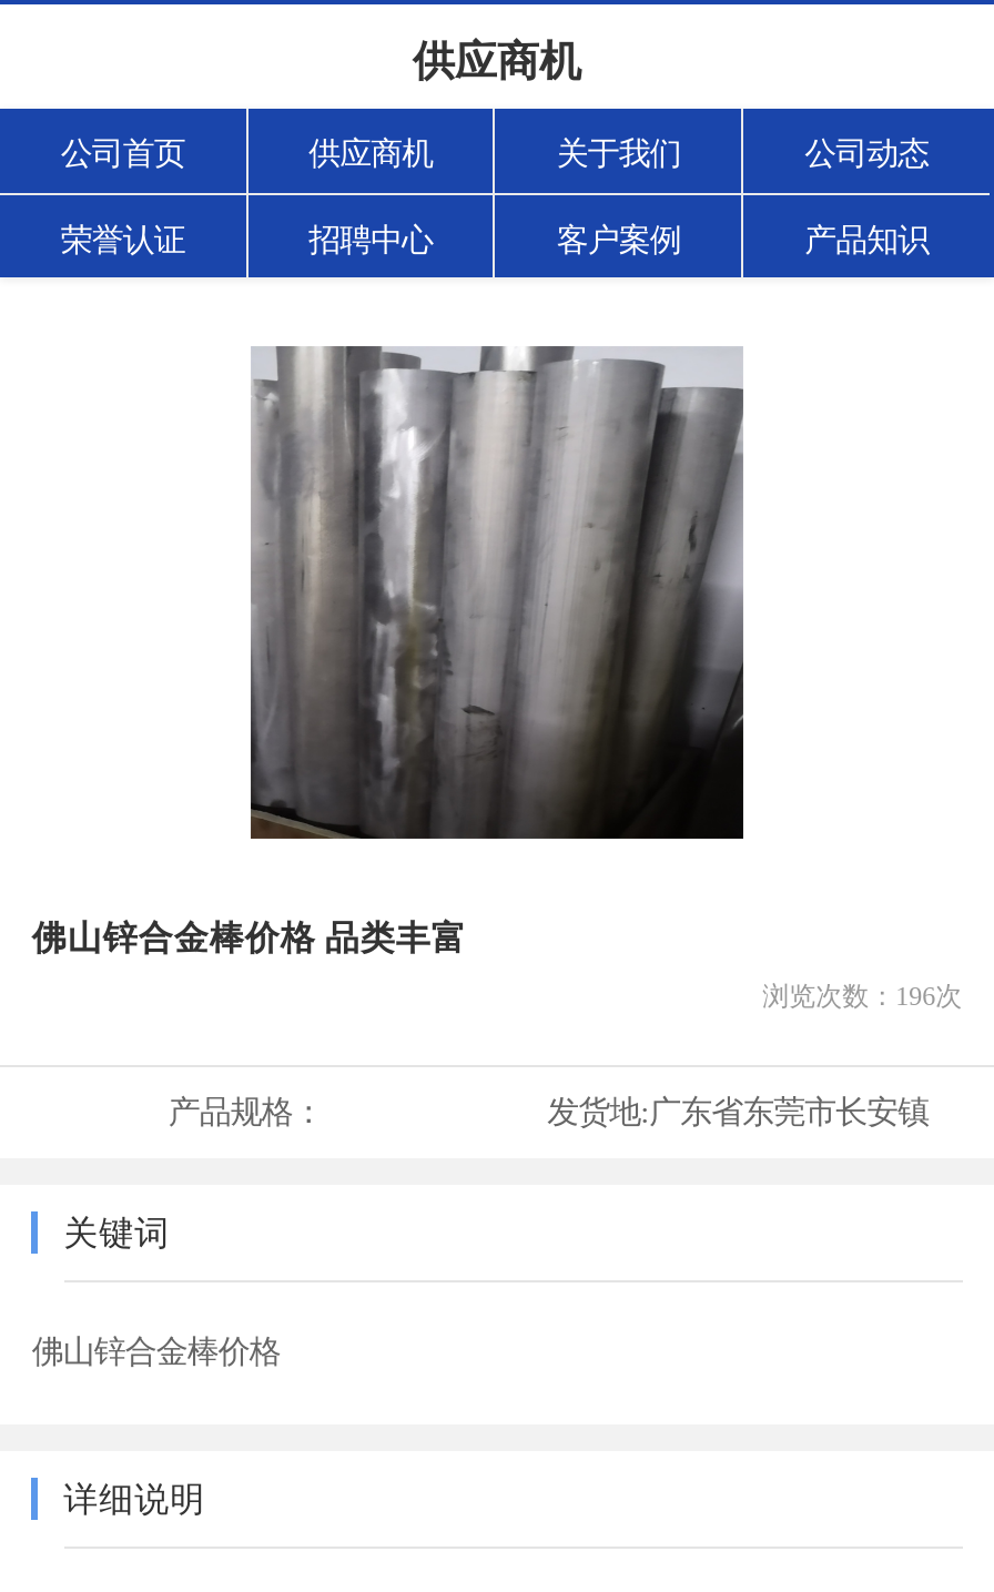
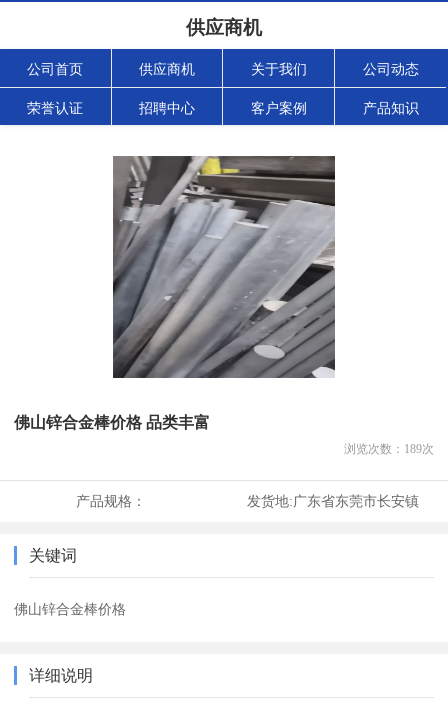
- [image]
+ [image]

- 浏览次数：196次
+ 浏览次数：189次
